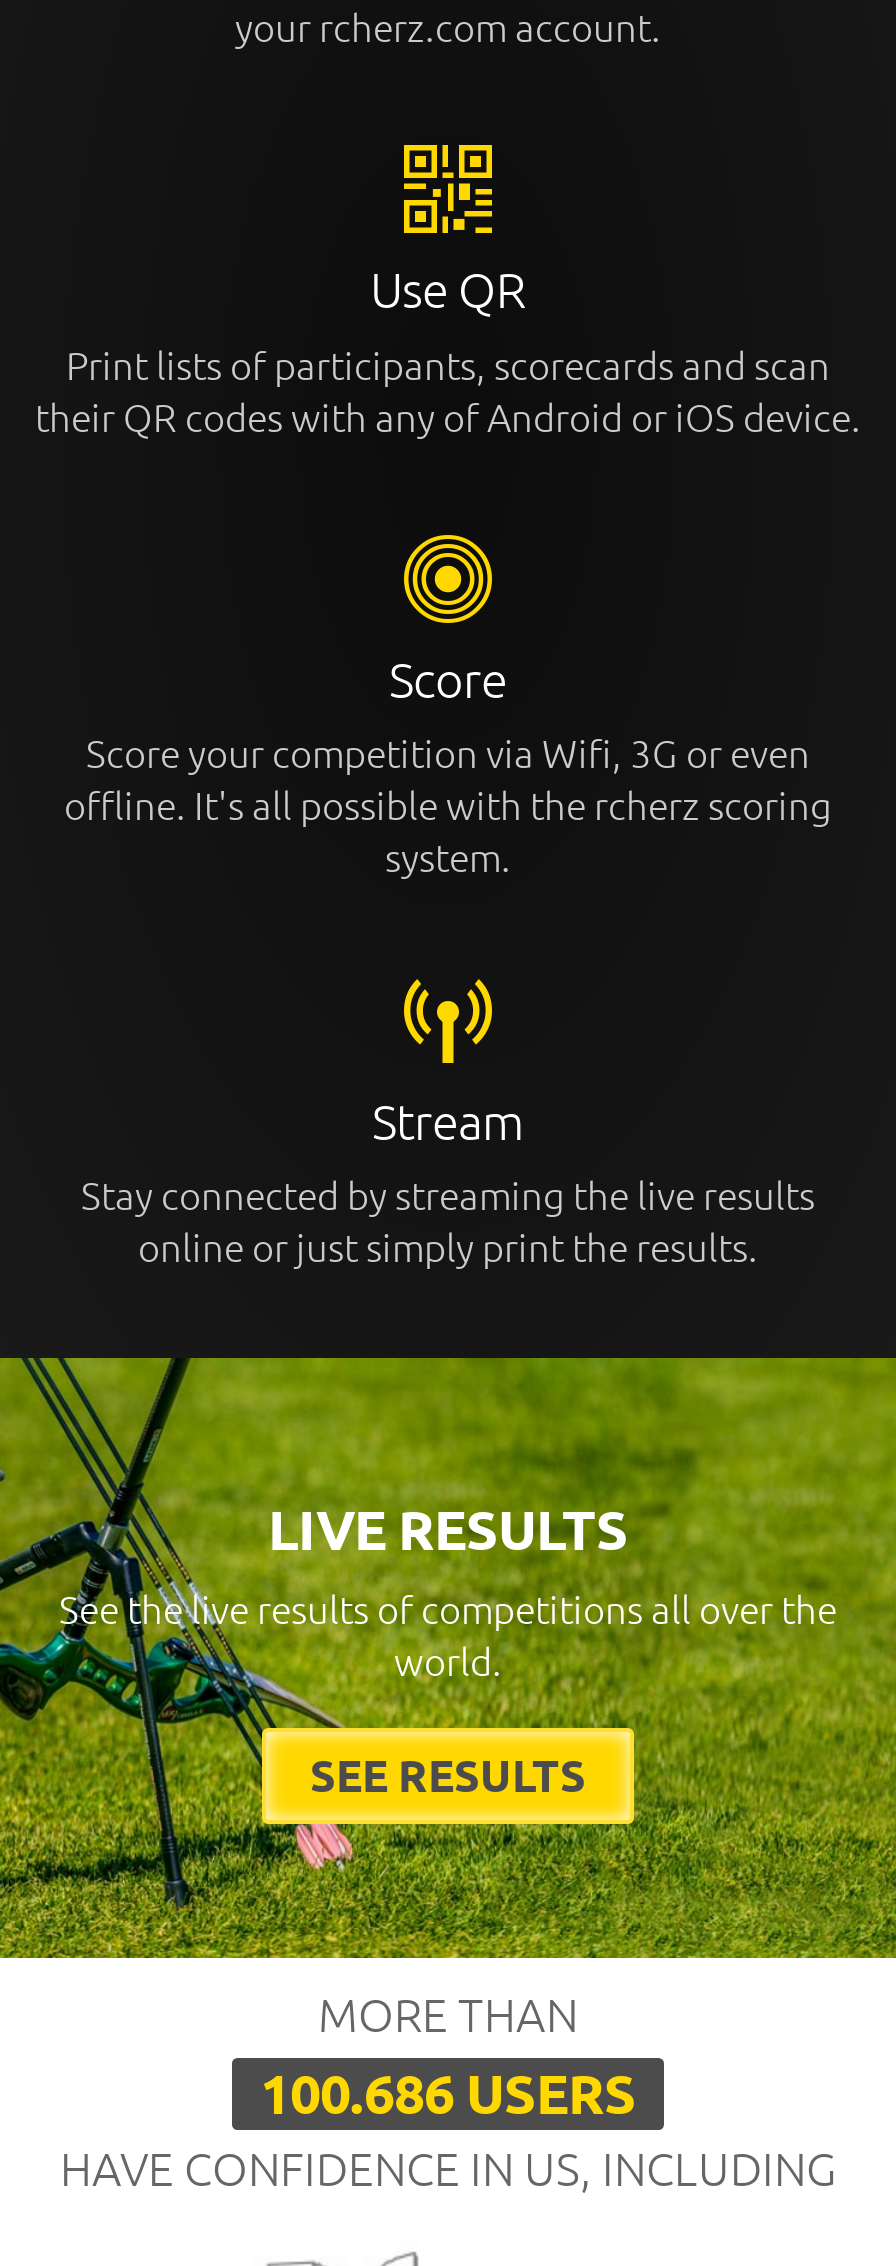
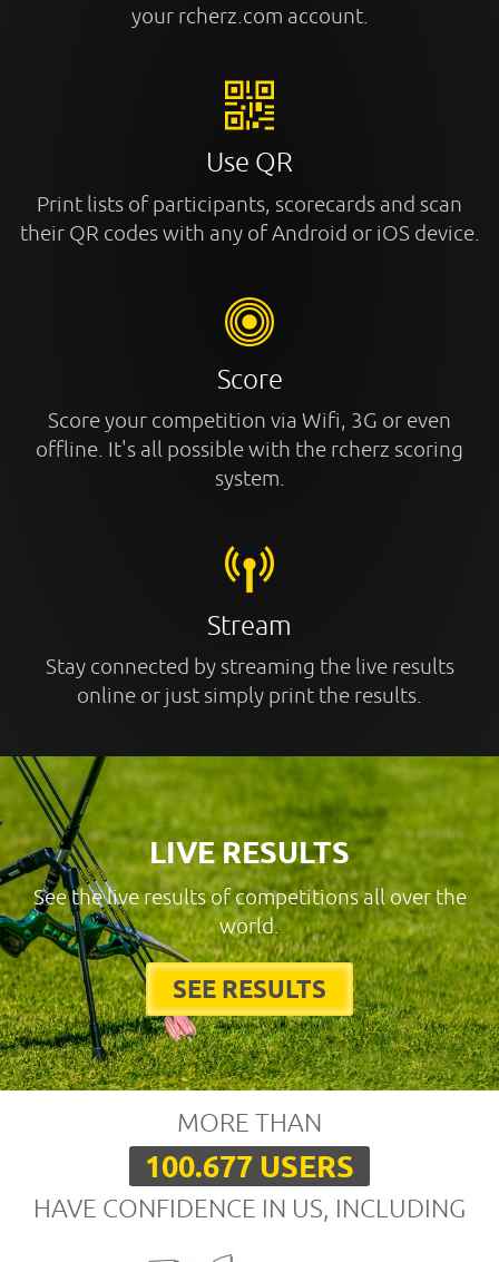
- 100.686 USERS
+ 100.677 USERS
